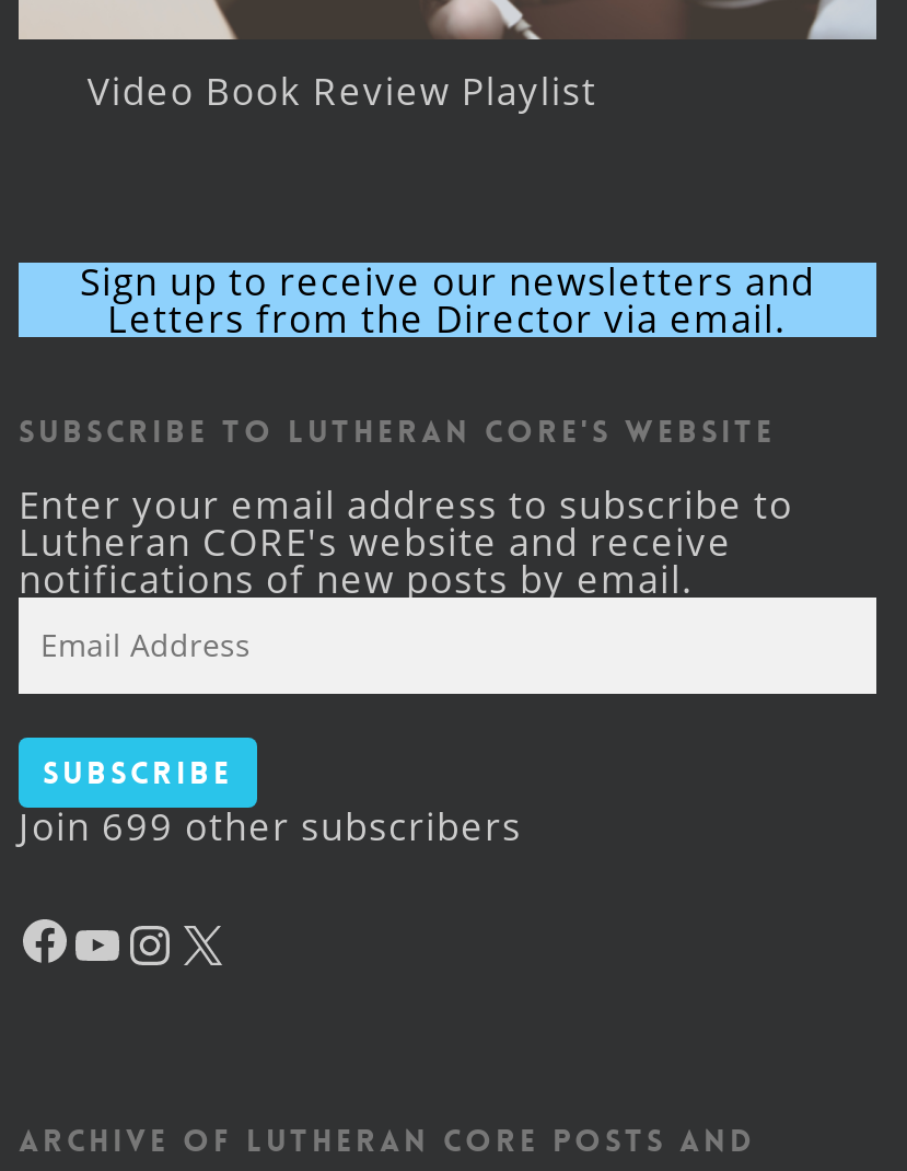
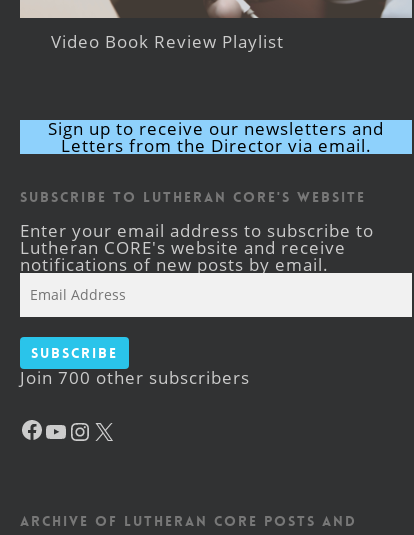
- Join 699 other subscribers
+ Join 700 other subscribers
